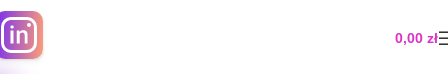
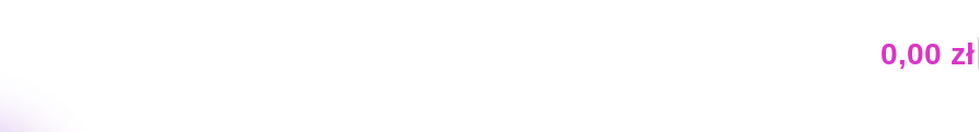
- [image]
